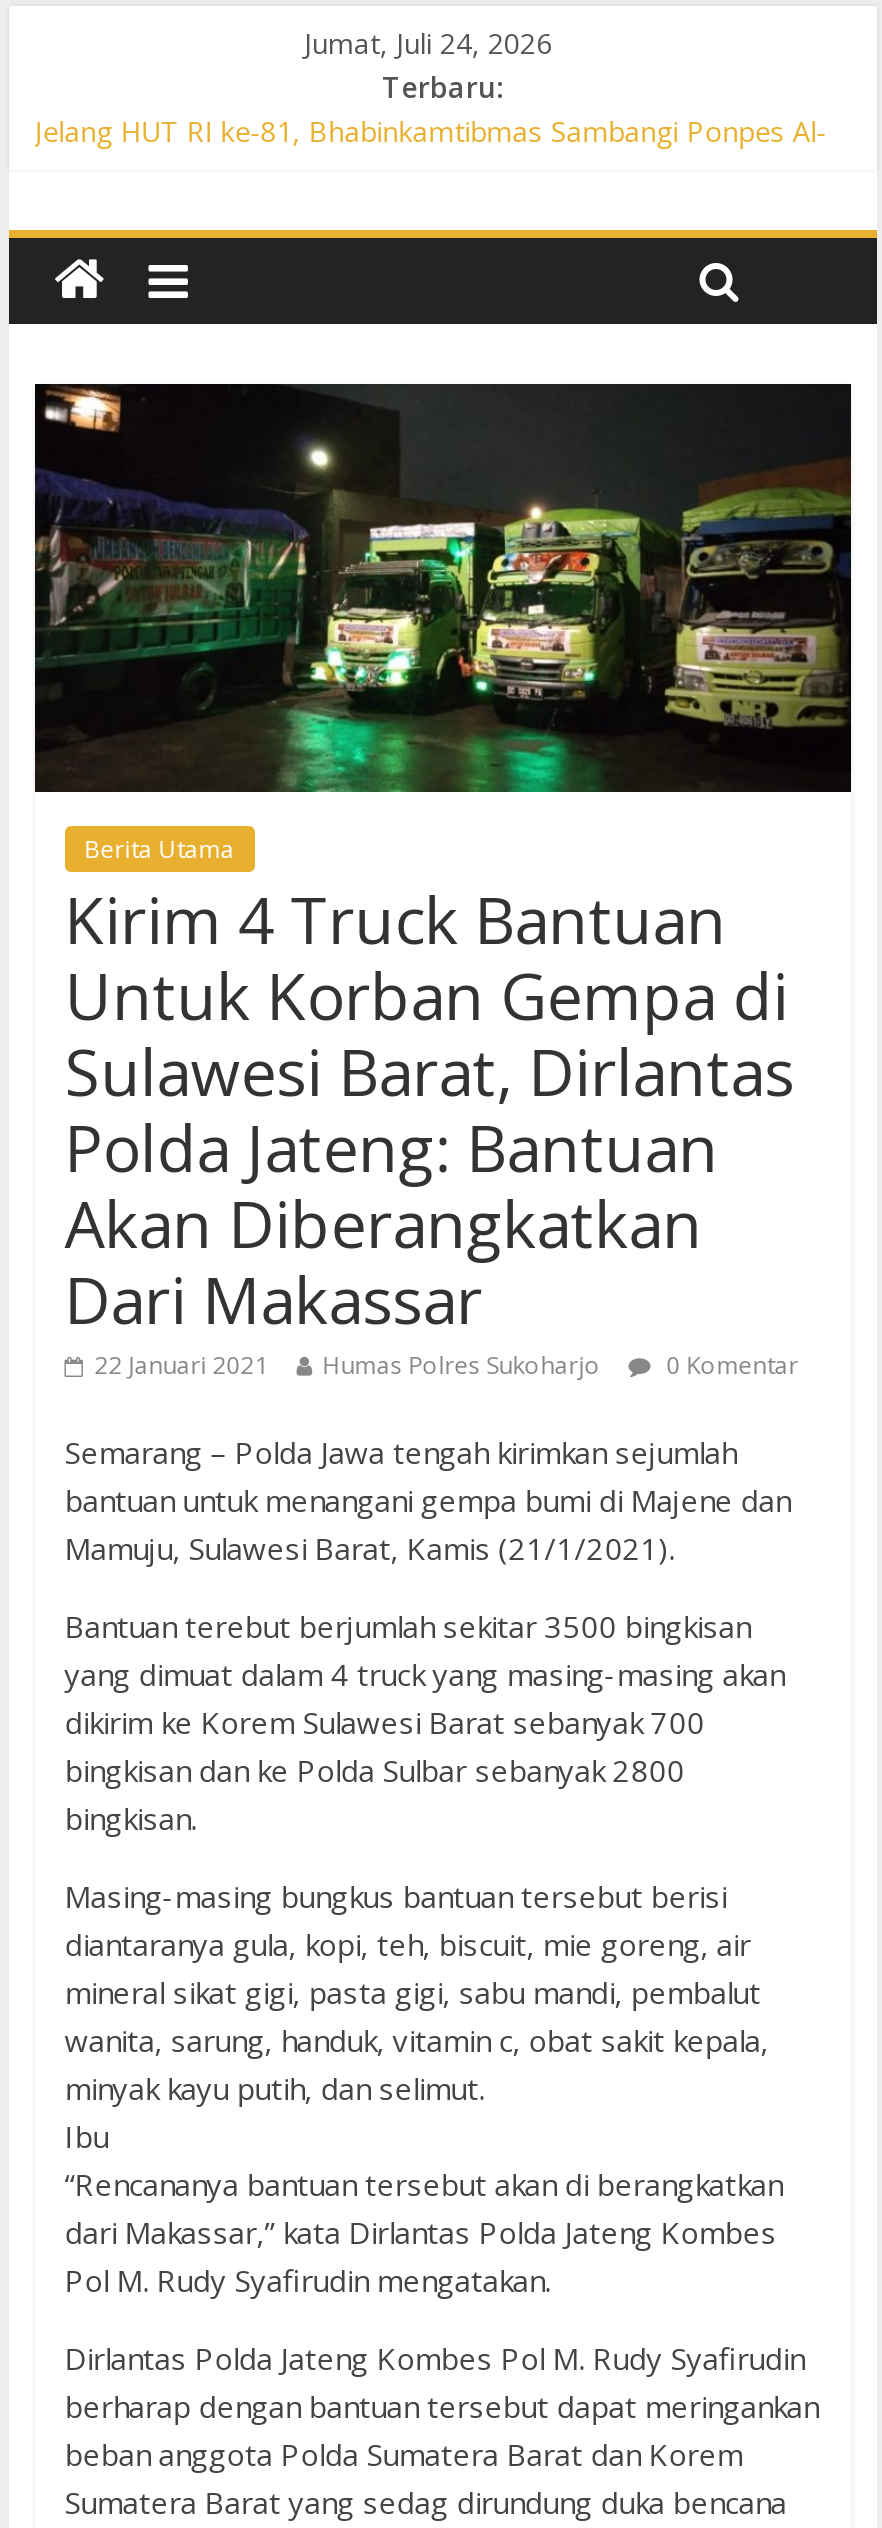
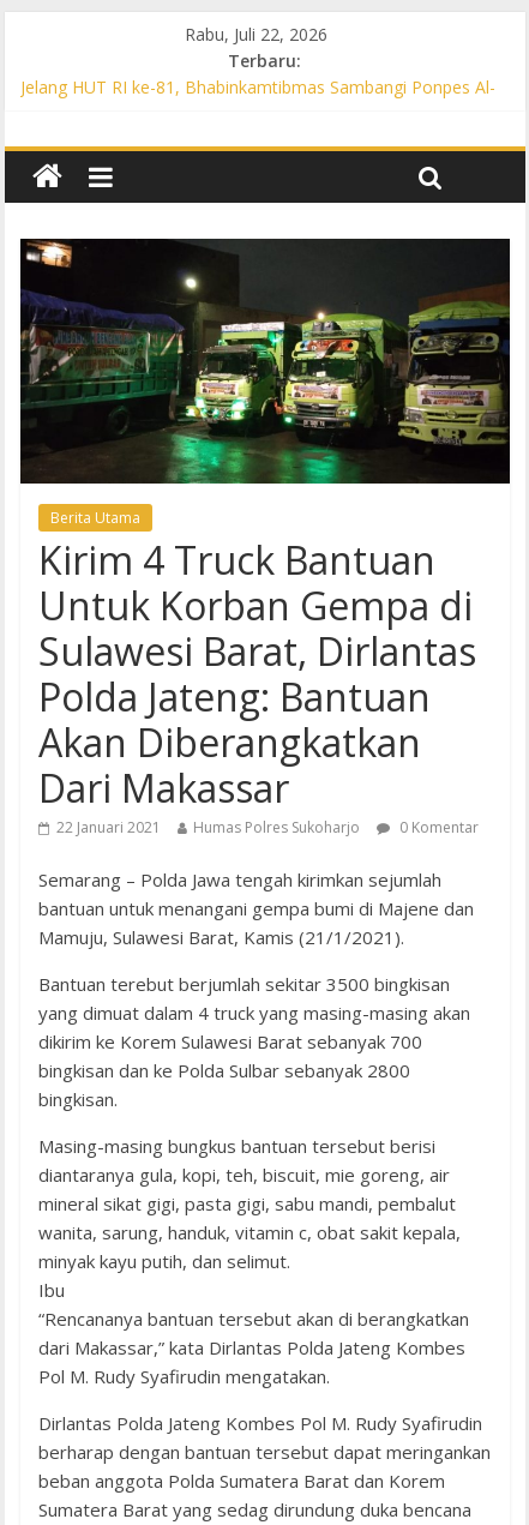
- Jumat, Juli 24, 2026
+ Rabu, Juli 22, 2026
